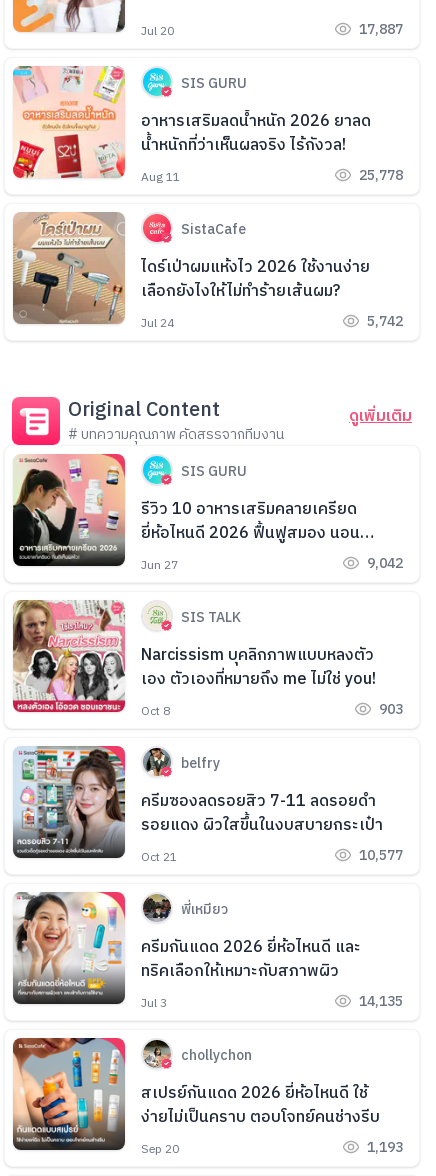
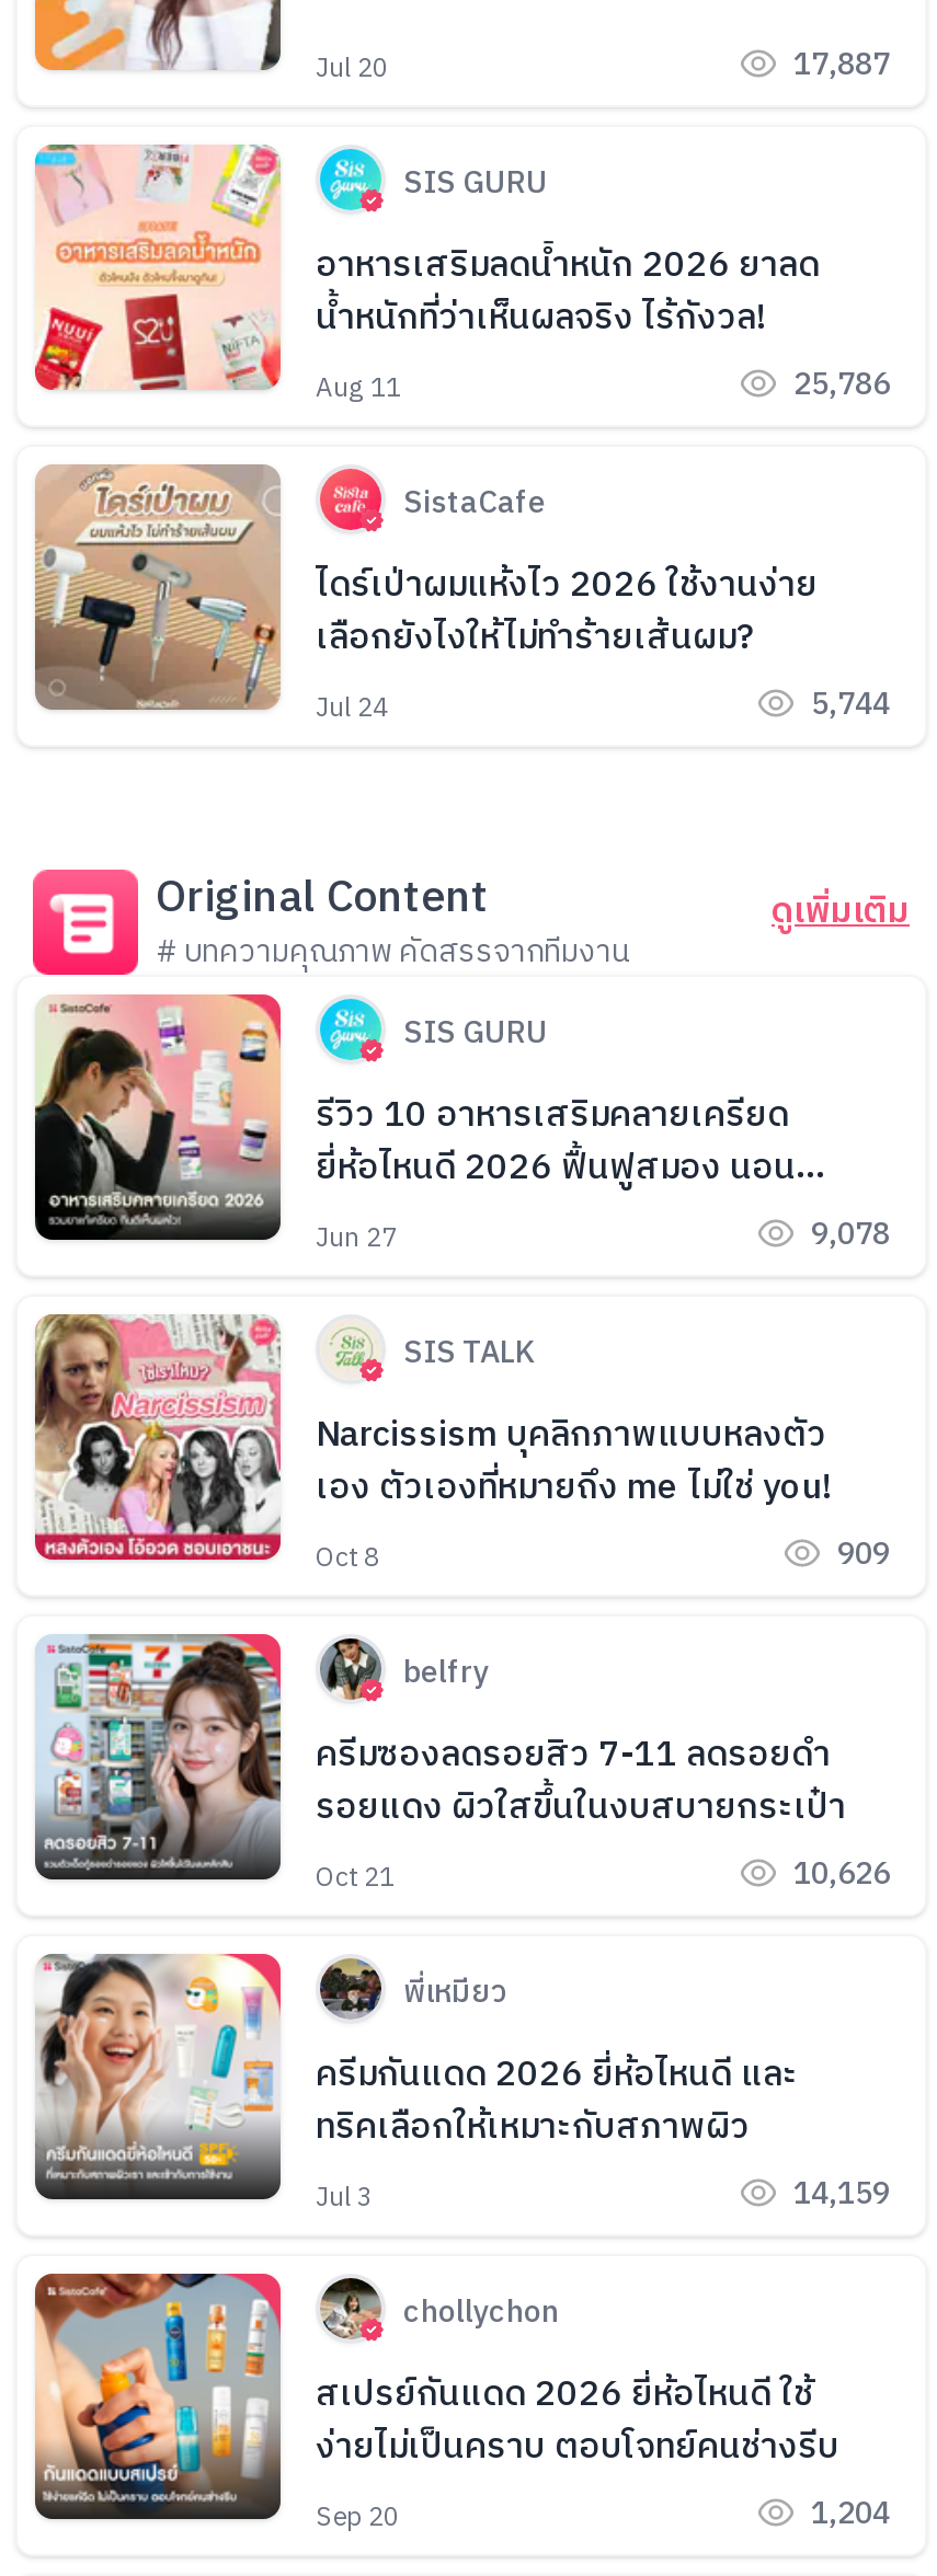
- 25,778
+ 25,786

- 5,742
+ 5,744

- 9,042
+ 9,078

- 903
+ 909

- 10,577
+ 10,626

- 14,135
+ 14,159

- 1,193
+ 1,204
